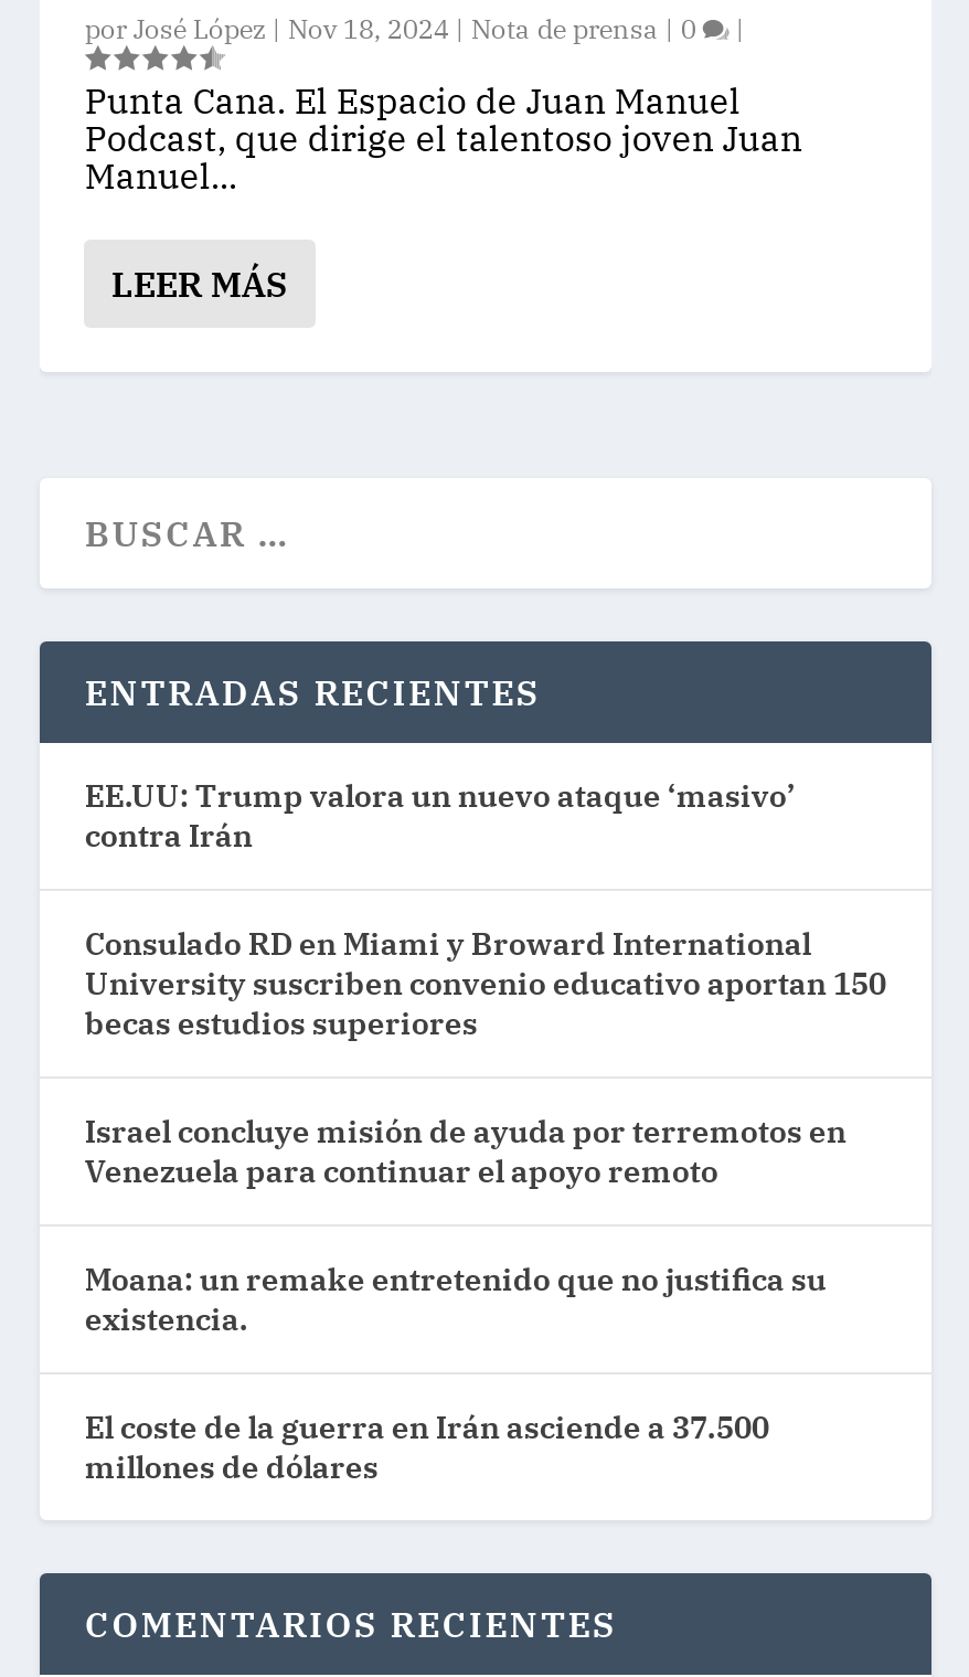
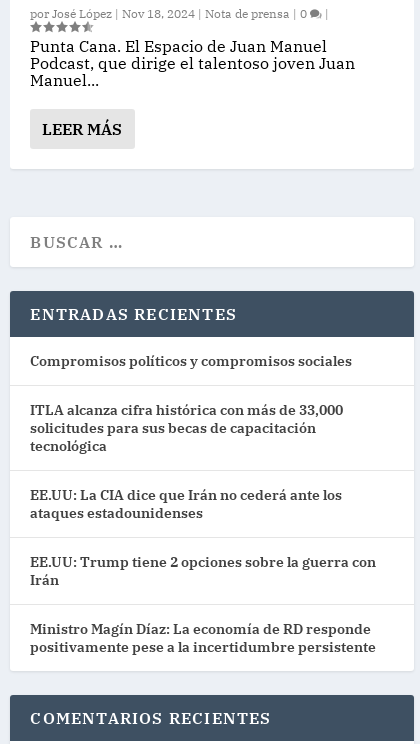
- EE.UU: Trump valora un nuevo ataque ‘masivo’
- contra Irán
+ Compromisos políticos y compromisos sociales

- Consulado RD en Miami y Broward International
- University suscriben convenio educativo aportan 150
- becas estudios superiores
+ ITLA alcanza cifra histórica con más de 33,000
+ solicitudes para sus becas de capacitación
+ tecnológica

- Israel concluye misión de ayuda por terremotos en
- Venezuela para continuar el apoyo remoto
+ EE.UU: La CIA dice que Irán no cederá ante los
+ ataques estadounidenses

- Moana: un remake entretenido que no justifica su
- existencia.
+ EE.UU: Trump tiene 2 opciones sobre la guerra con
+ Irán

- El coste de la guerra en Irán asciende a 37.500
- millones de dólares
+ Ministro Magín Díaz: La economía de RD responde
+ positivamente pese a la incertidumbre persistente
